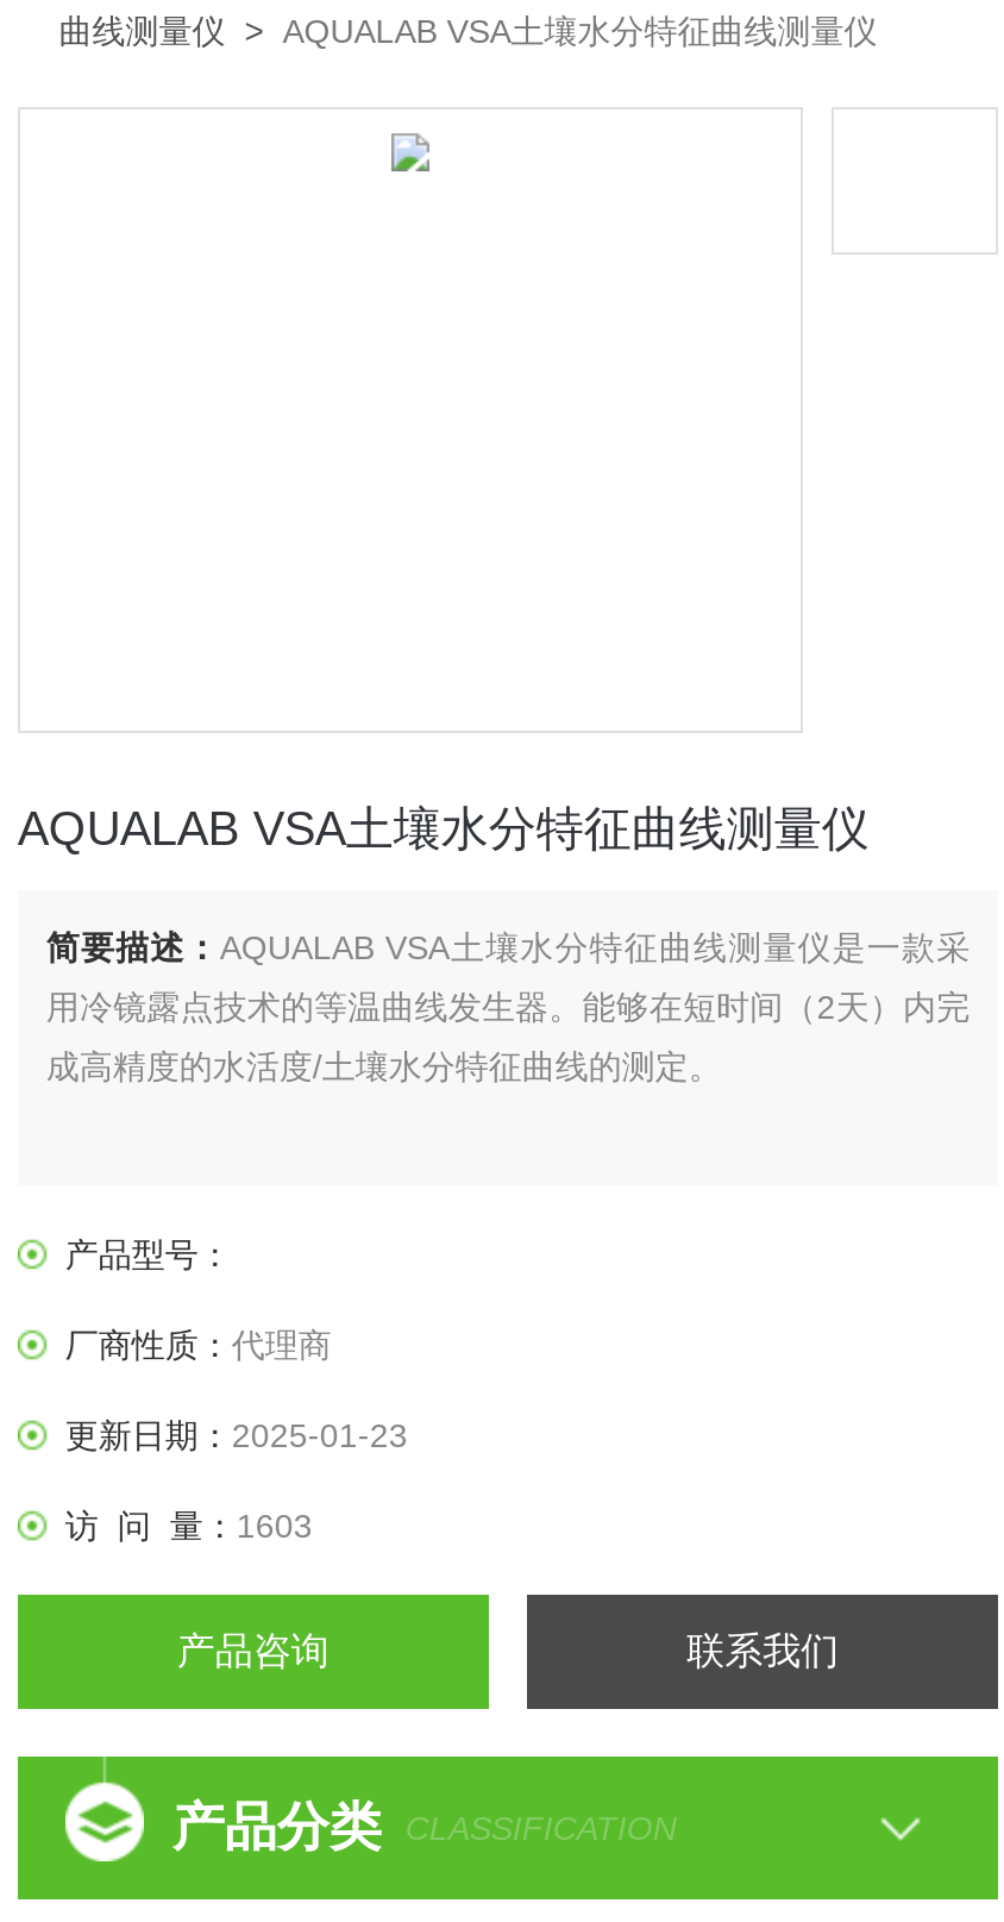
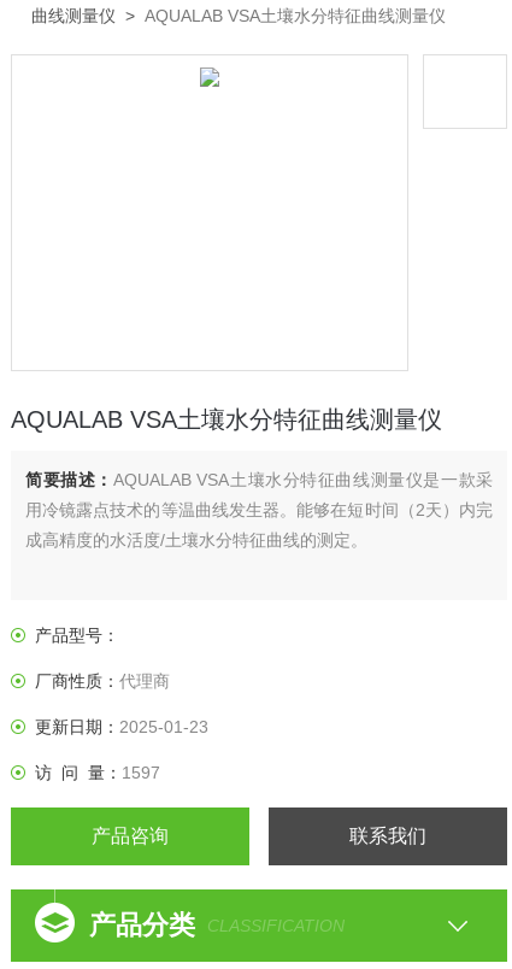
- 访 问 量：1603
+ 访 问 量：1597
